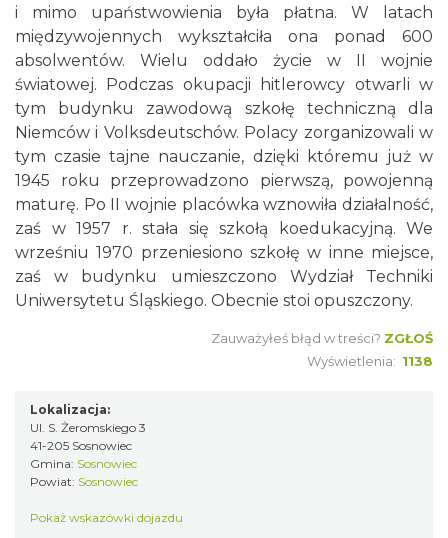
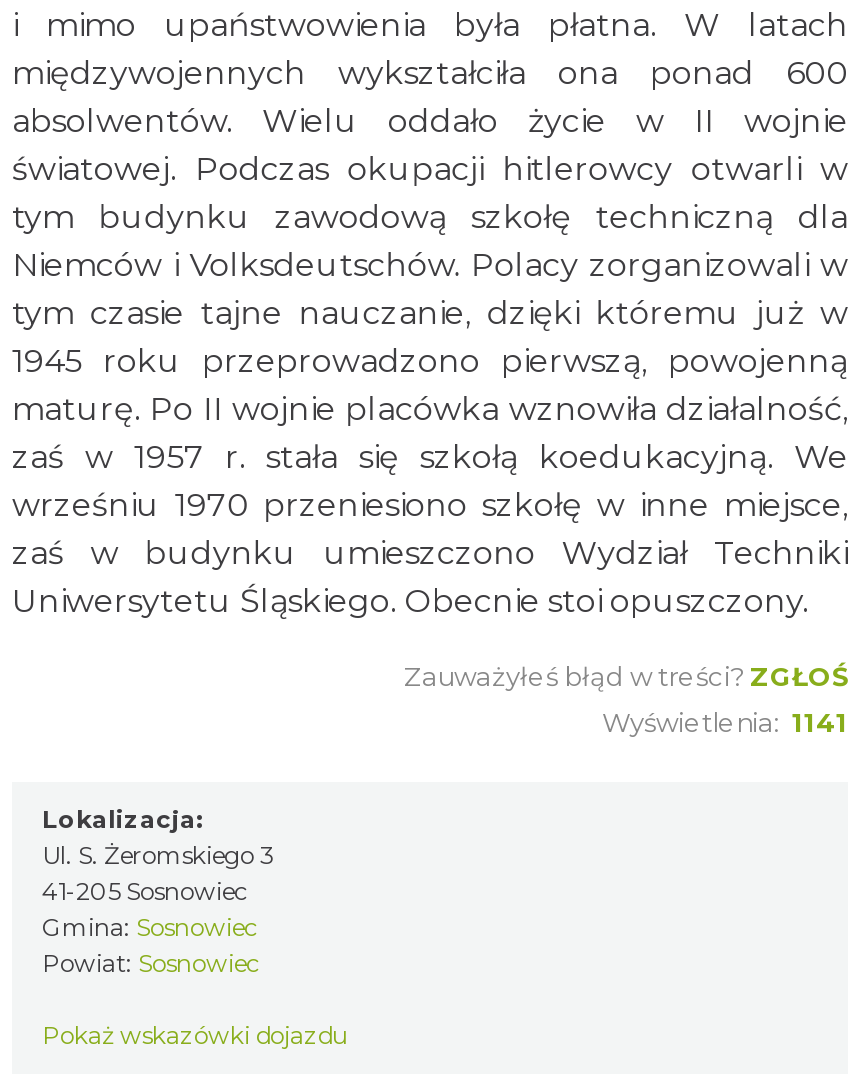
- Wyświetlenia: 1138
+ Wyświetlenia: 1141
